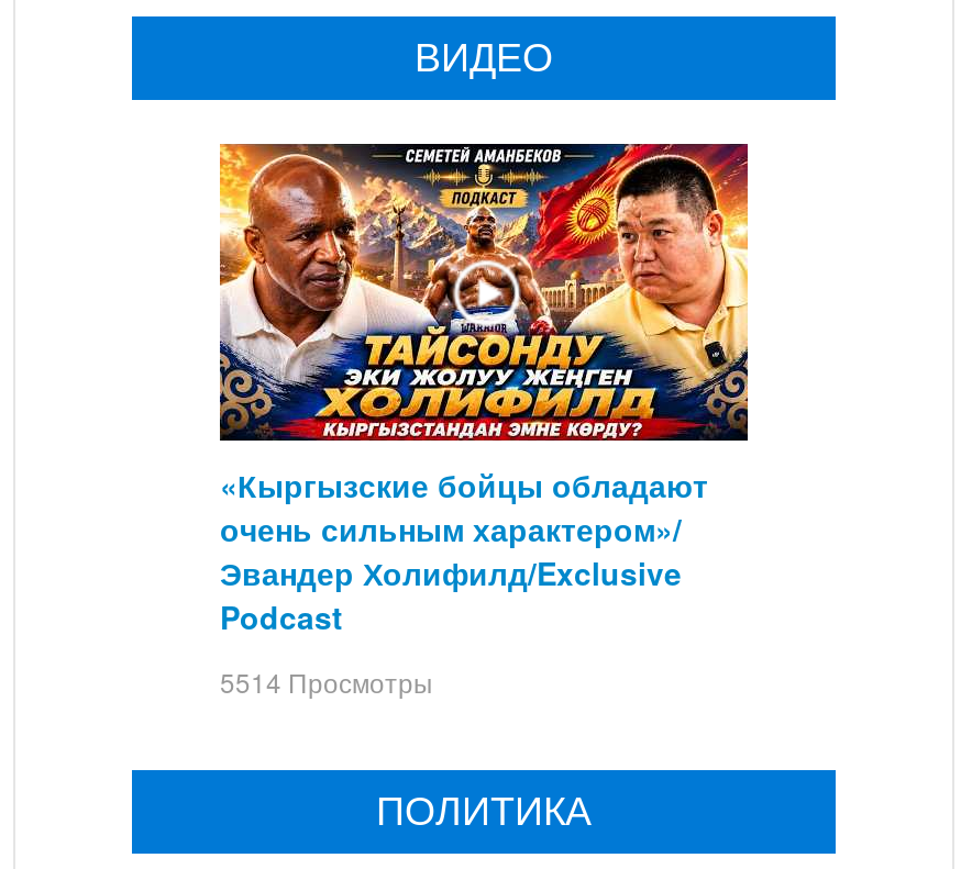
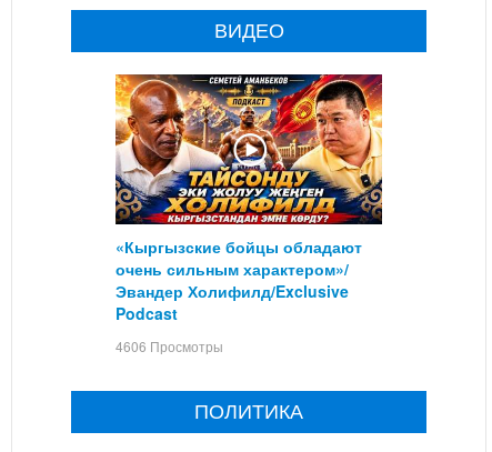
- 5514 Просмотры
+ 4606 Просмотры
